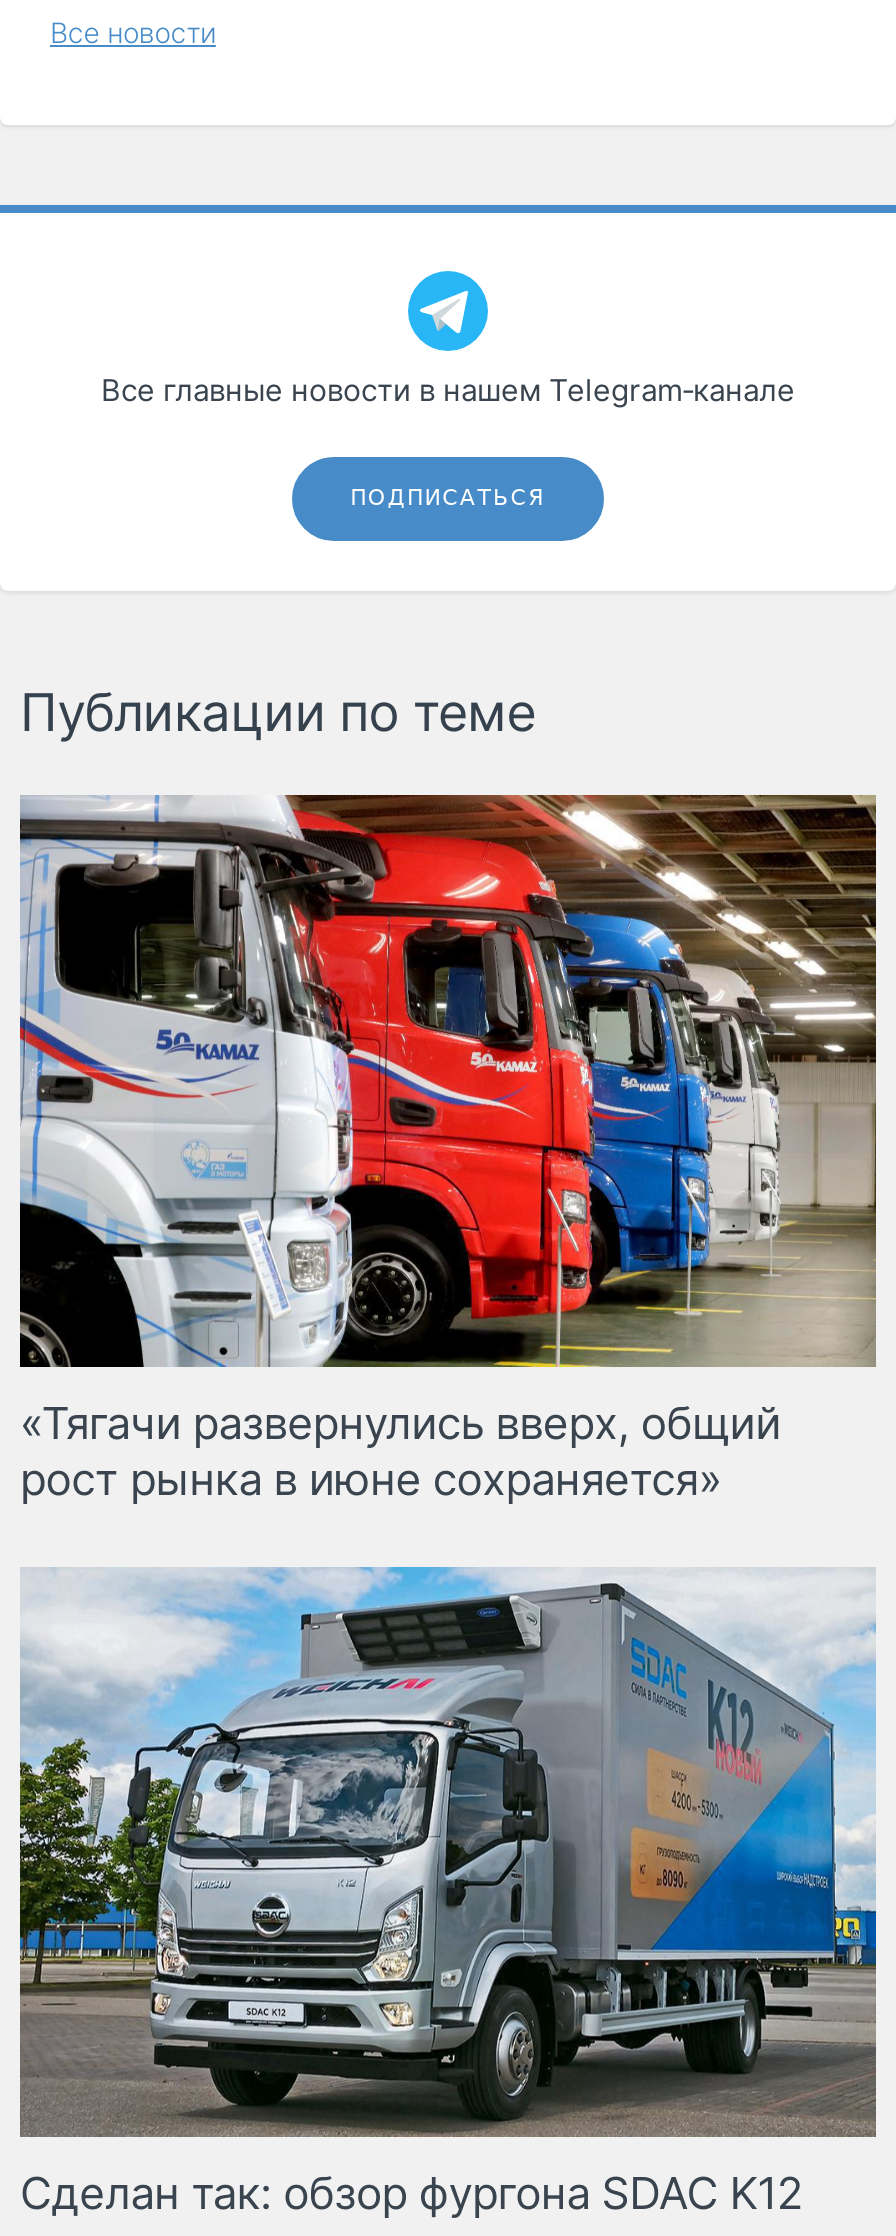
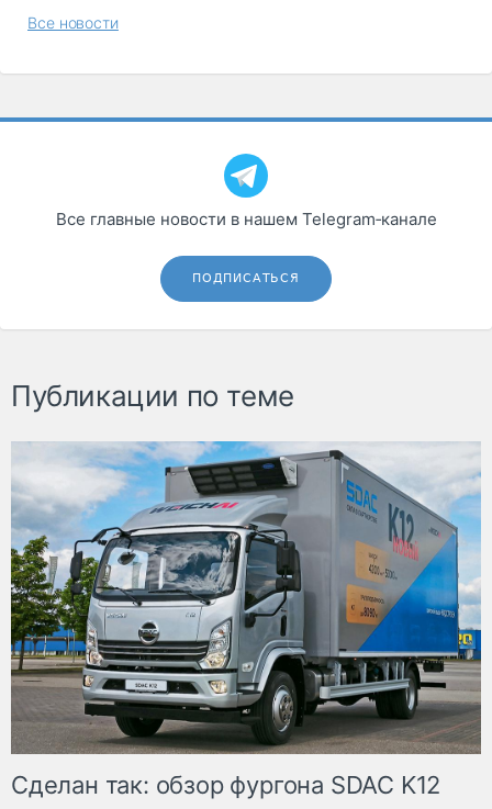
- [image]
- «Тягачи развернулись вверх, общий
- рост рынка в июне сохраняется»
